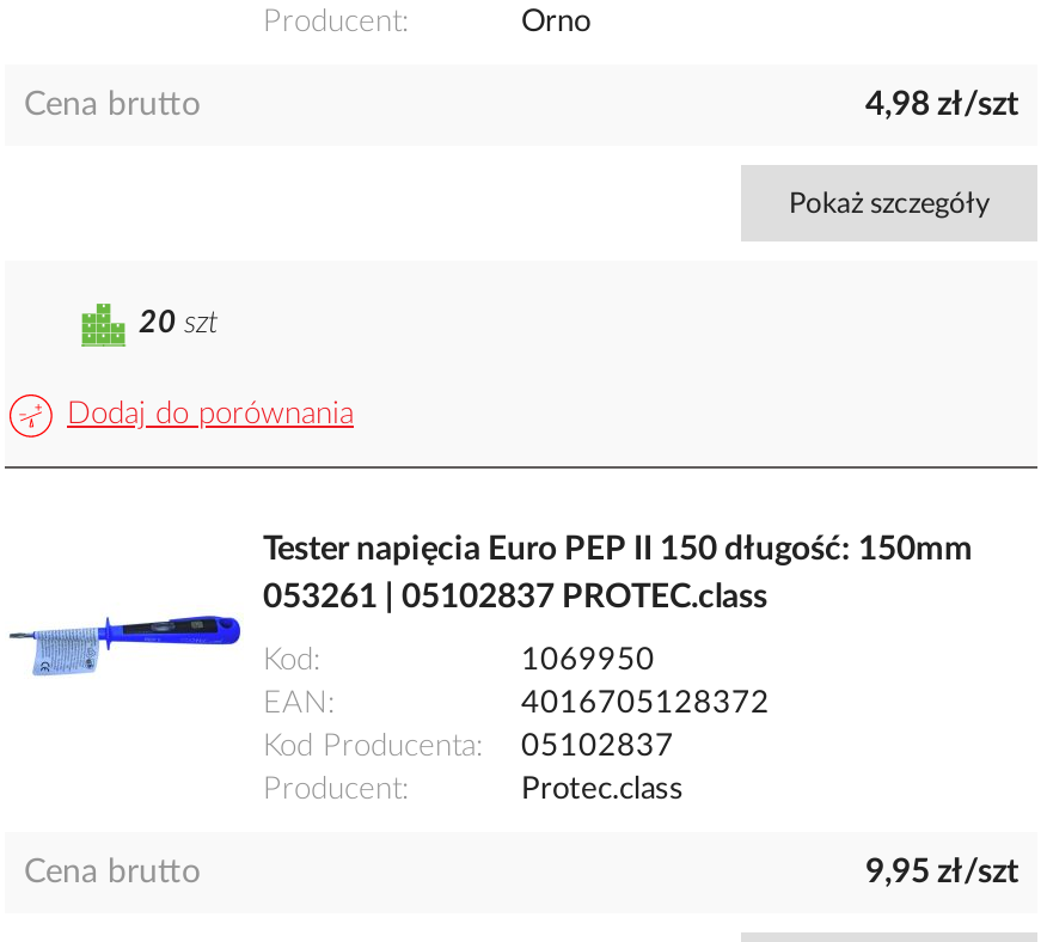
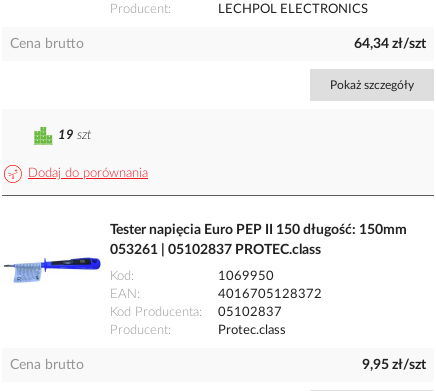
- Orno
+ LECHPOL ELECTRONICS

- 4,98 zł/szt
+ 64,34 zł/szt

- 20 szt
+ 19 szt
